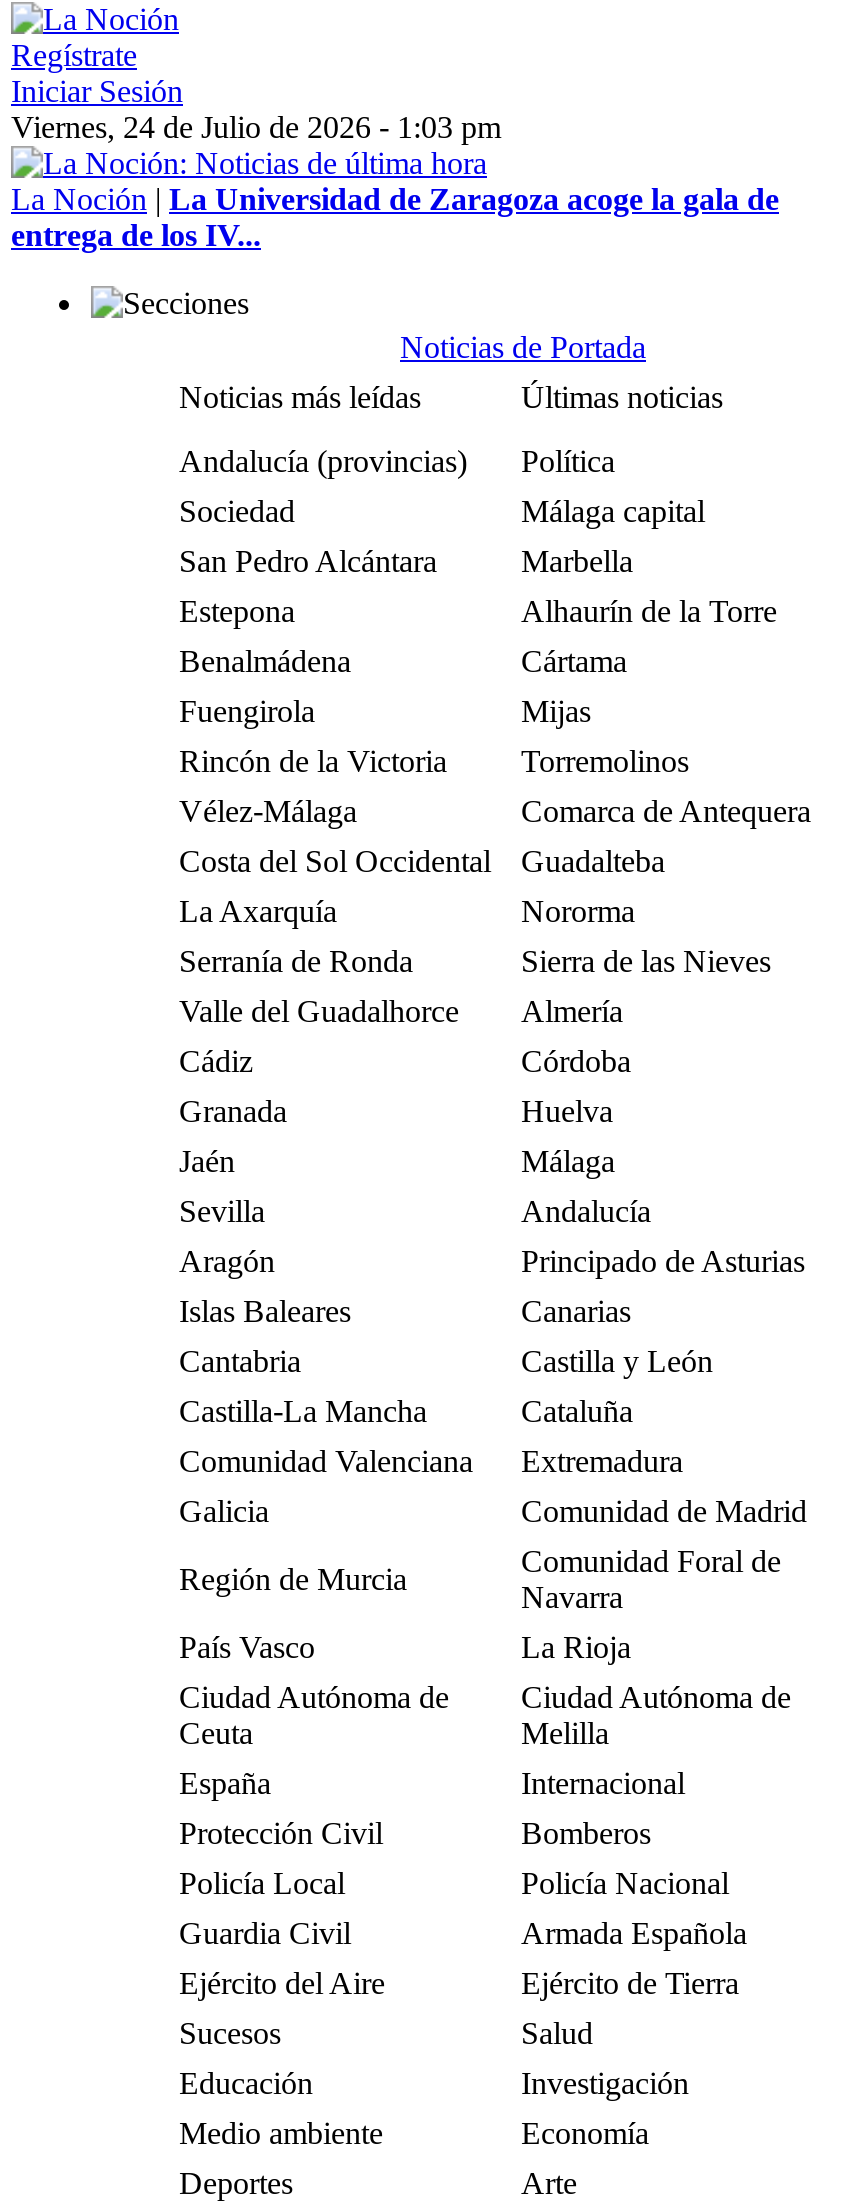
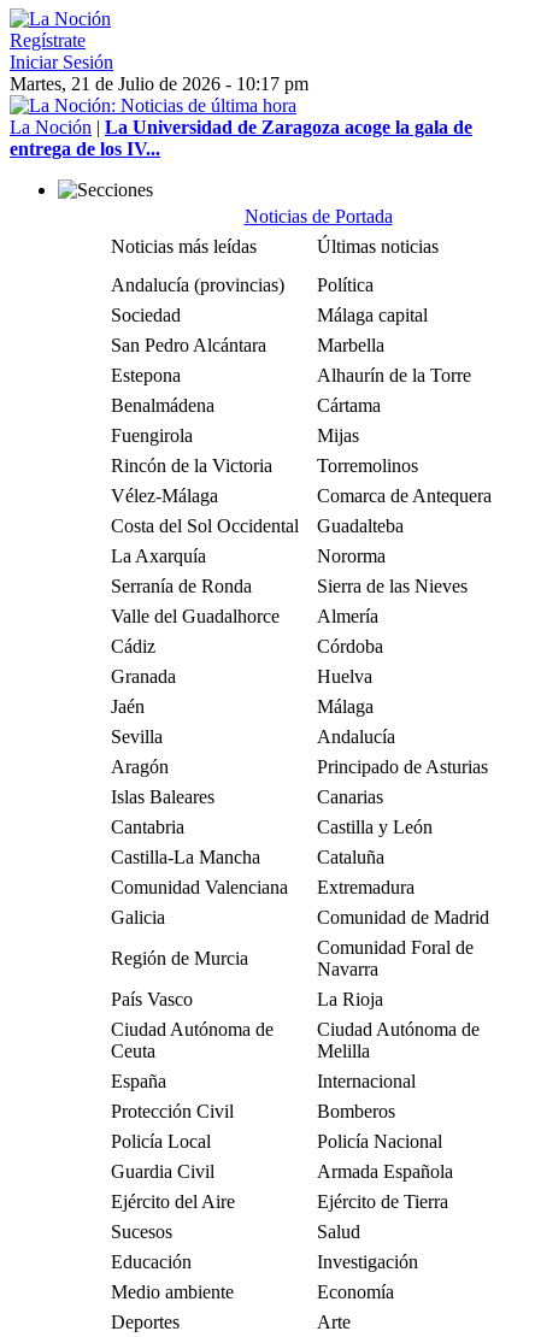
- Viernes, 24 de Julio de 2026 - 1:03 pm
+ Martes, 21 de Julio de 2026 - 10:17 pm
